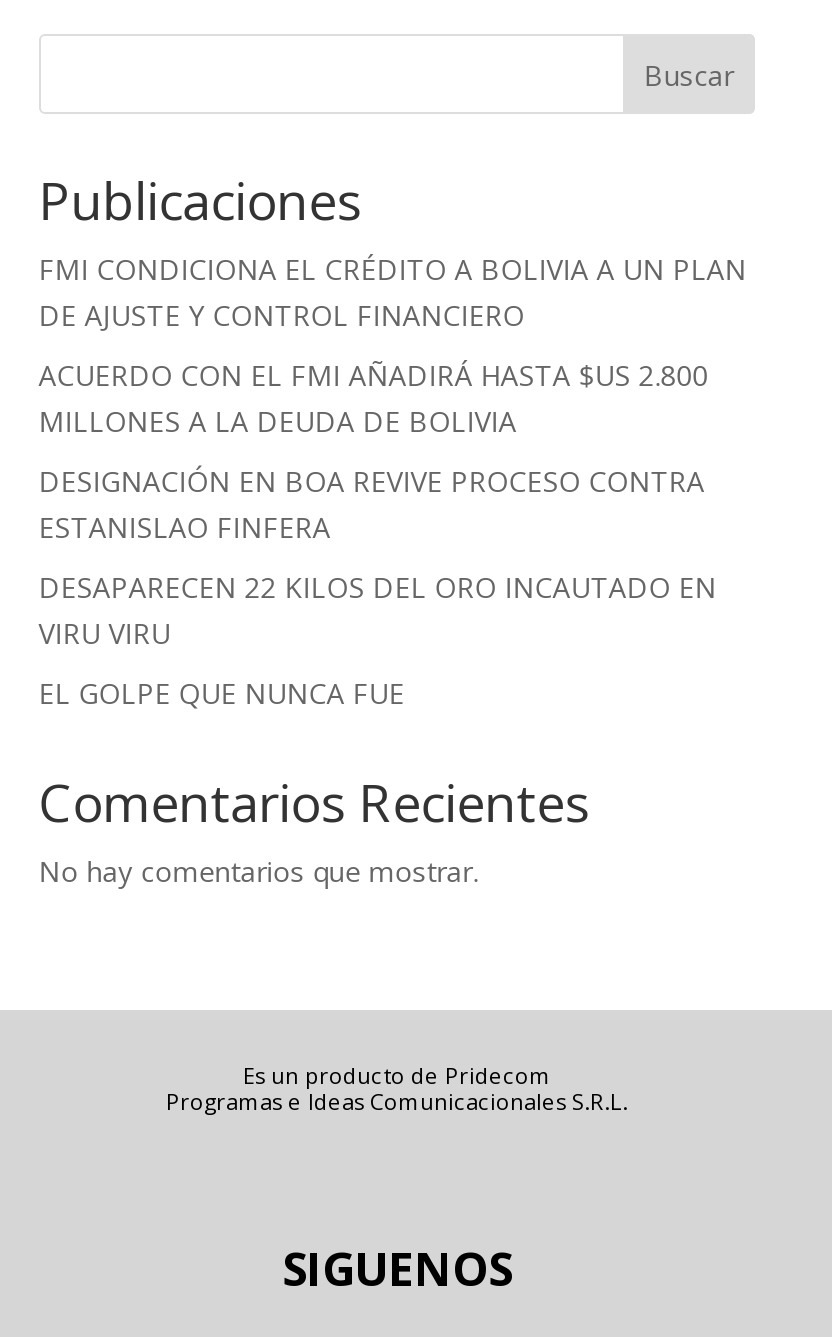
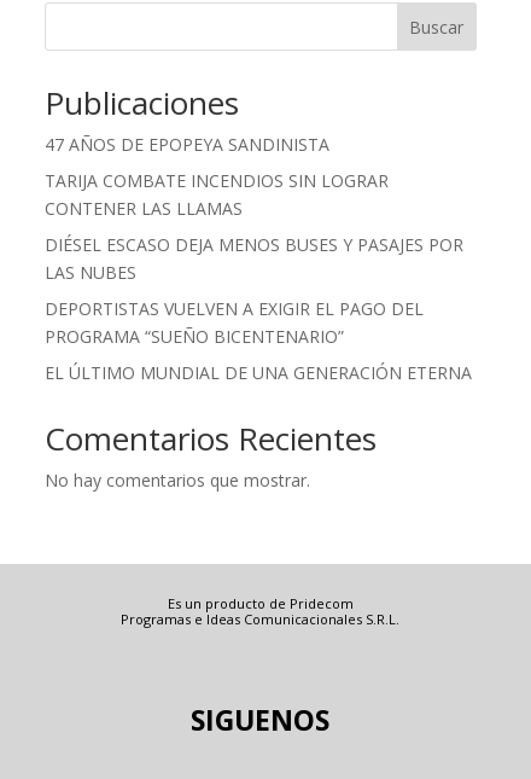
- FMI CONDICIONA EL CRÉDITO A BOLIVIA A UN PLAN
- DE AJUSTE Y CONTROL FINANCIERO
+ 47 AÑOS DE EPOPEYA SANDINISTA

- ACUERDO CON EL FMI AÑADIRÁ HASTA $US 2.800
- MILLONES A LA DEUDA DE BOLIVIA
+ TARIJA COMBATE INCENDIOS SIN LOGRAR
+ CONTENER LAS LLAMAS

- DESIGNACIÓN EN BOA REVIVE PROCESO CONTRA
- ESTANISLAO FINFERA
+ DIÉSEL ESCASO DEJA MENOS BUSES Y PASAJES POR
+ LAS NUBES

- DESAPARECEN 22 KILOS DEL ORO INCAUTADO EN
- VIRU VIRU
+ DEPORTISTAS VUELVEN A EXIGIR EL PAGO DEL
+ PROGRAMA “SUEÑO BICENTENARIO”

- EL GOLPE QUE NUNCA FUE
+ EL ÚLTIMO MUNDIAL DE UNA GENERACIÓN ETERNA
